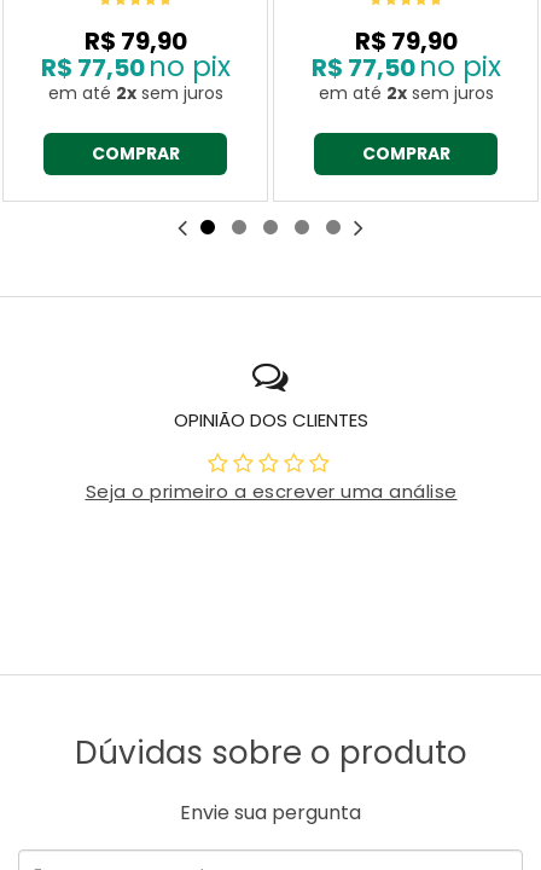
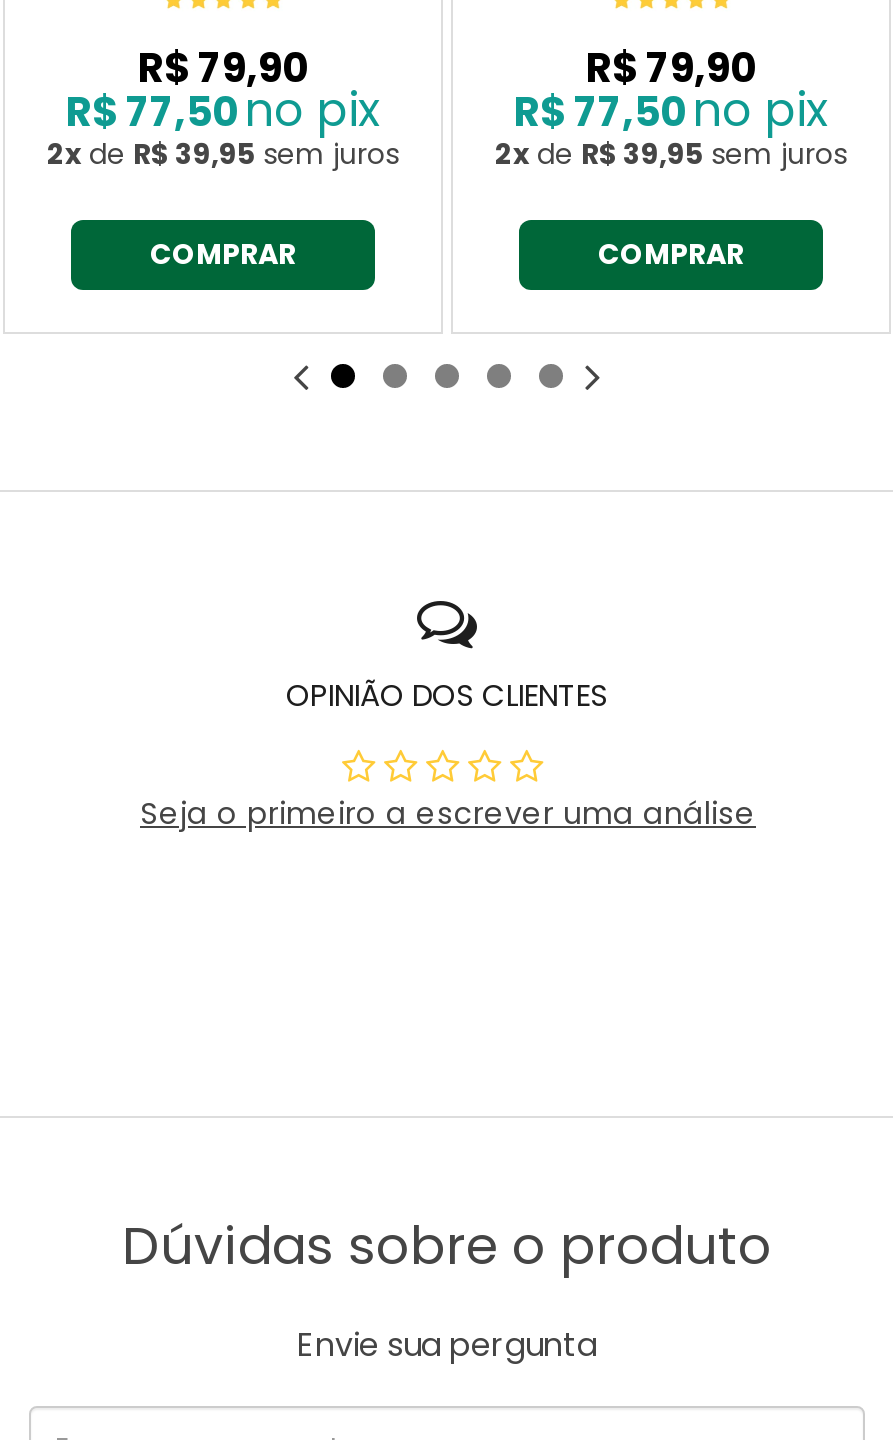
- em até 2x sem juros
+ 2x de R$ 39,95 sem juros

- em até 2x sem juros
+ 2x de R$ 39,95 sem juros
